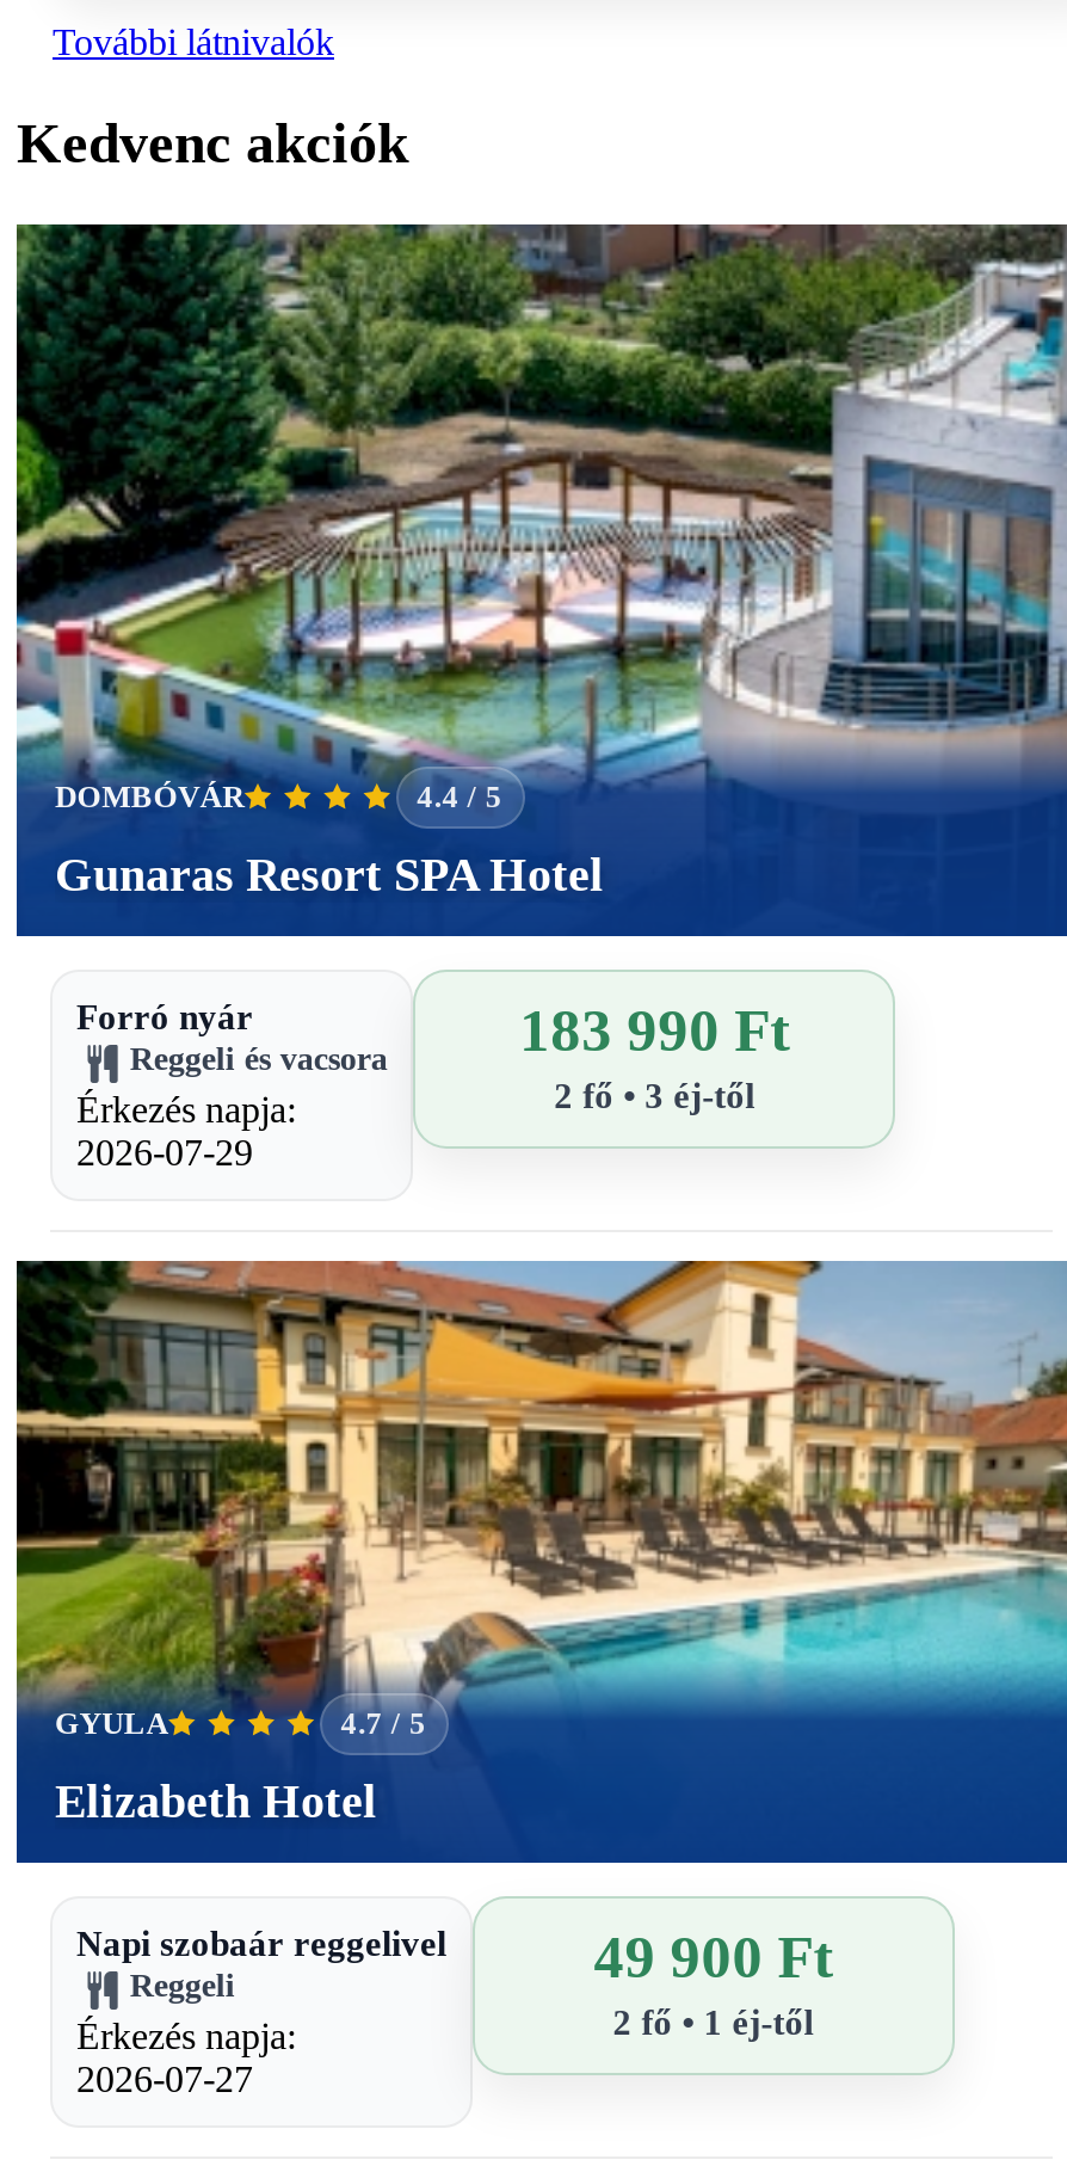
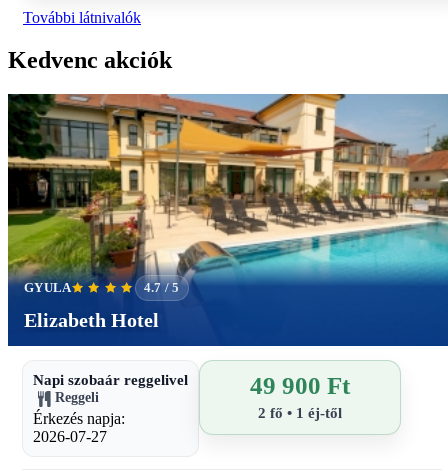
- [image]
- DOMBÓVÁR
- 4.4 / 5
- Gunaras Resort SPA Hotel
- Forró nyár
- Reggeli és vacsora
- Érkezés napja:
- 2026-07-29

- 183 990 Ft
- 2 fő • 3 éj-től
